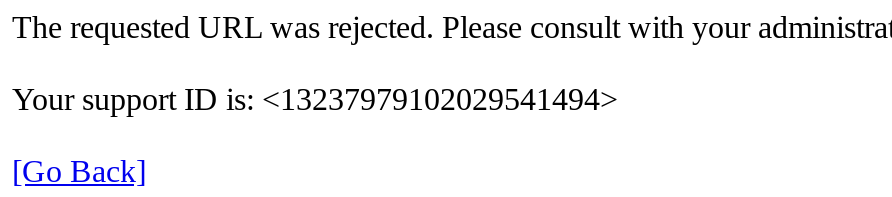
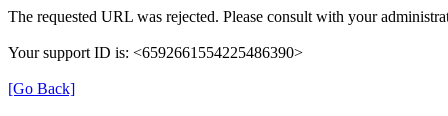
- Your support ID is: <13237979102029541494>
+ Your support ID is: <6592661554225486390>
